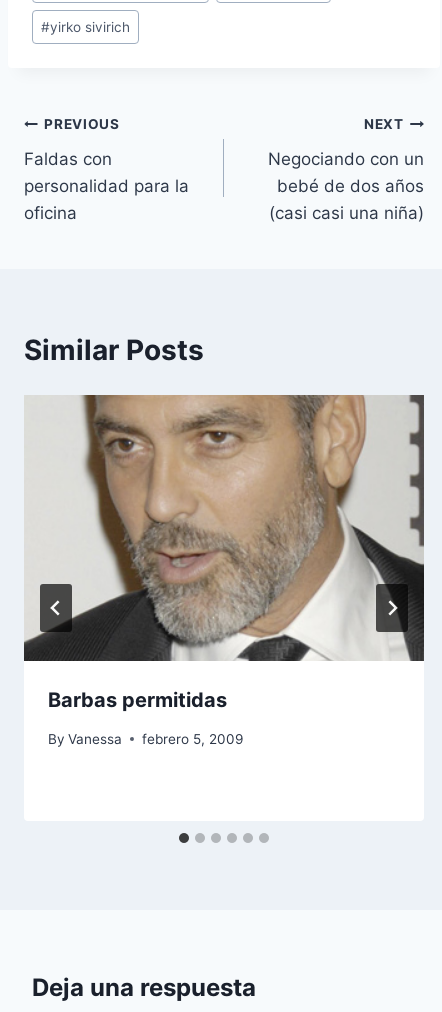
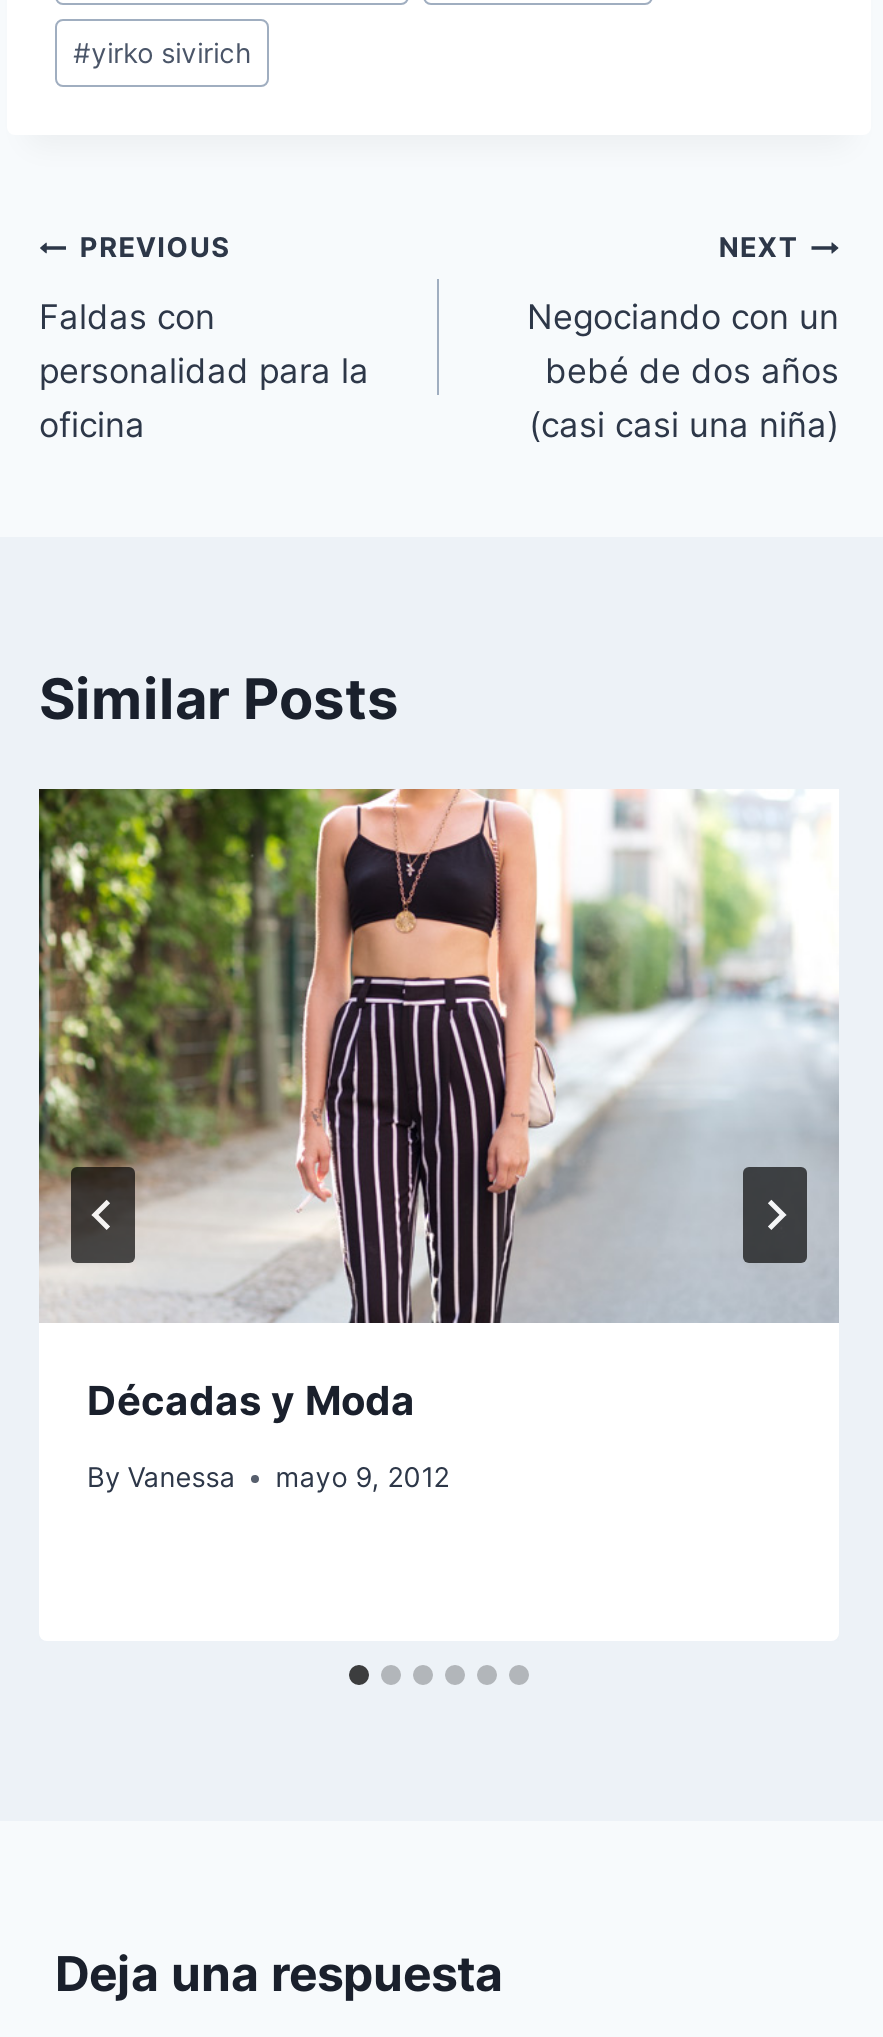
- [image]
- Barbas permitidas
+ [image]
+ Décadas y Moda

- By Vanessa febrero 5, 2009
+ By Vanessa mayo 9, 2012
